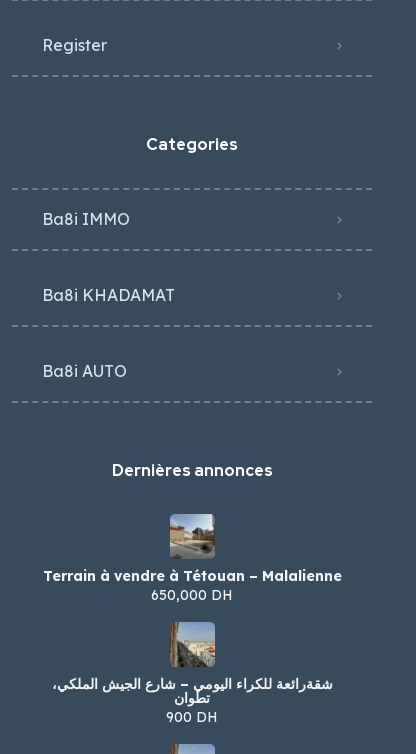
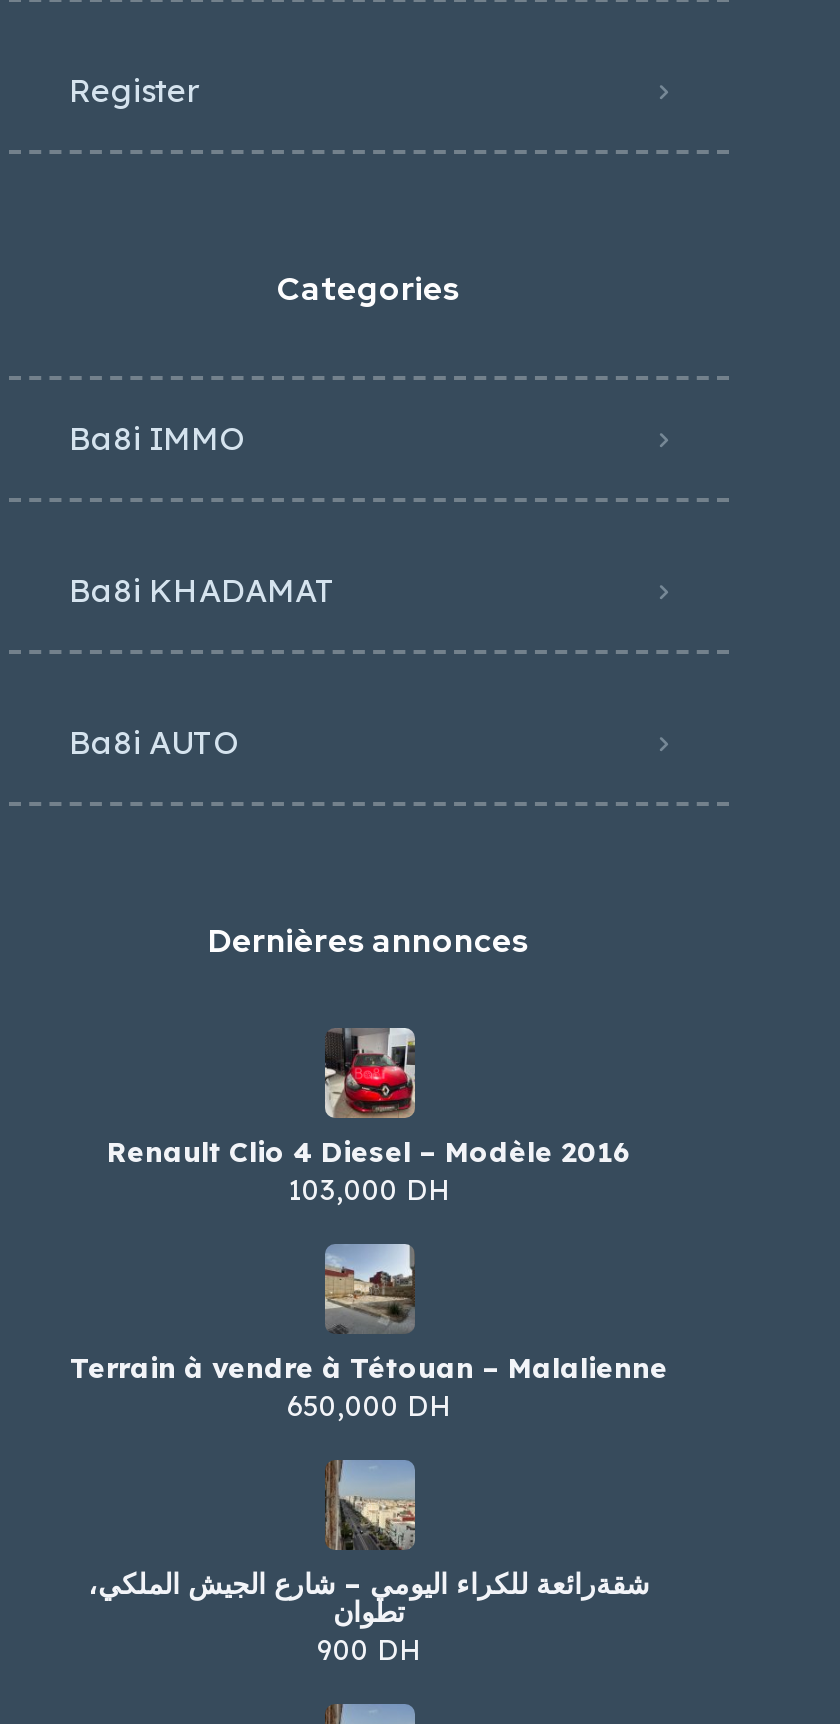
+ [image]
+ Renault Clio 4 Diesel – Modèle 2016
+ 103,000 DH
